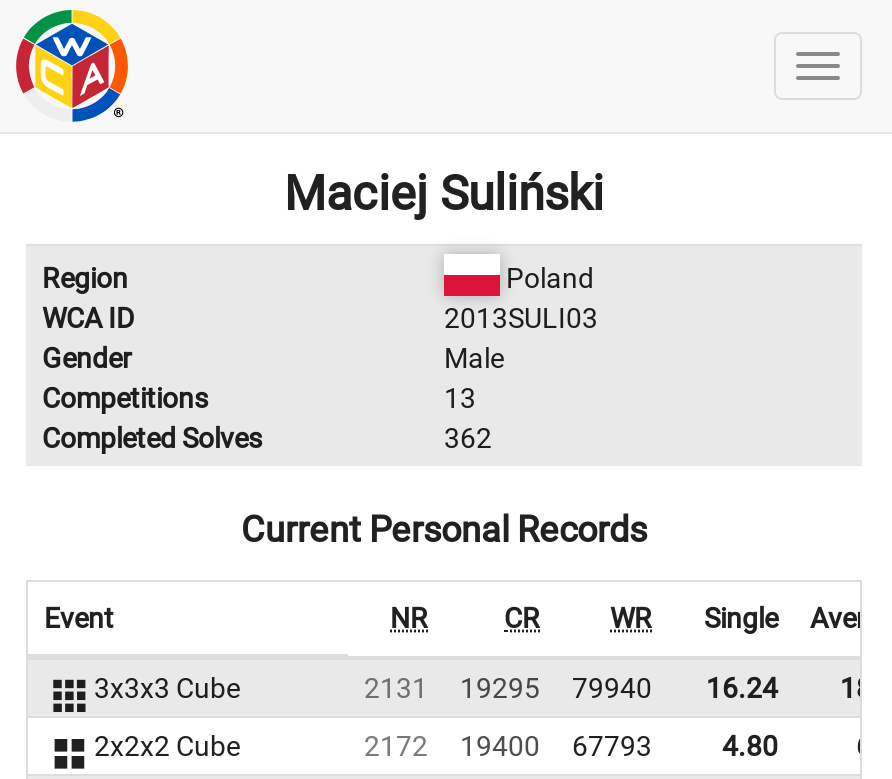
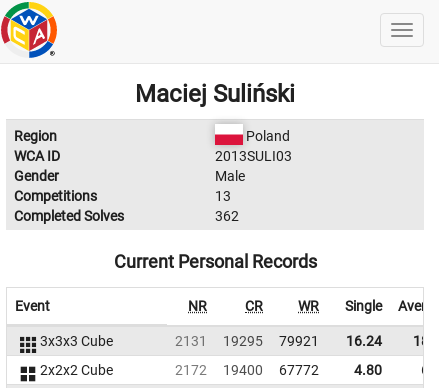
- 79940
+ 79921

- 2172 19400 67793
+ 2172 19400 67772
